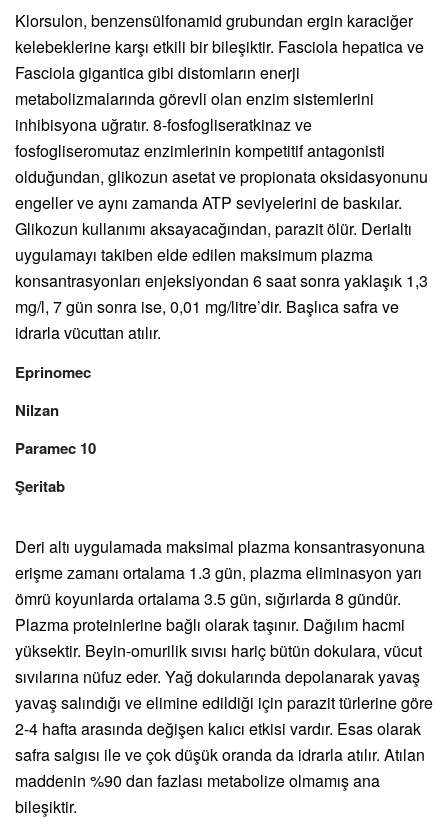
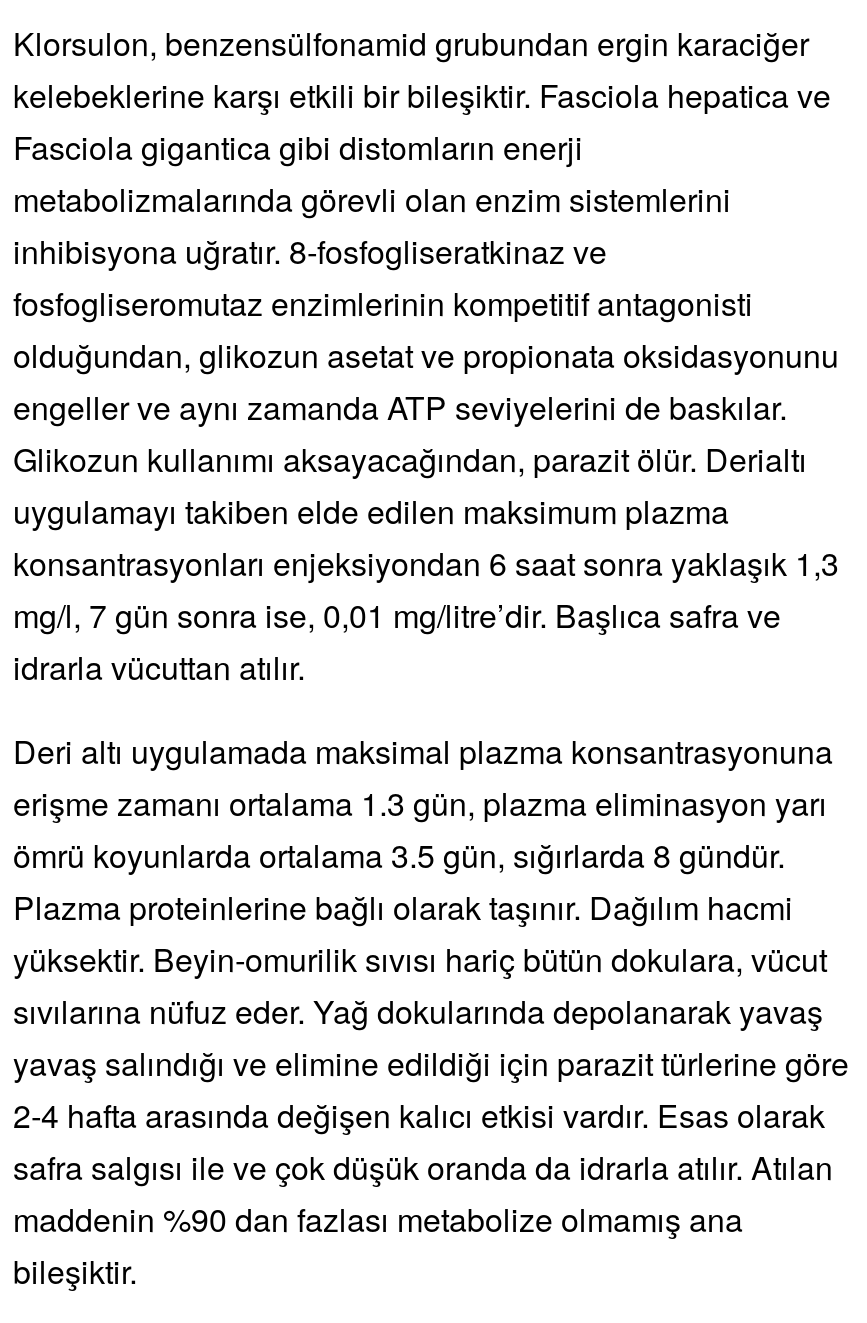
- Eprinomec
- Nilzan
- Paramec 10
- Şeritab
